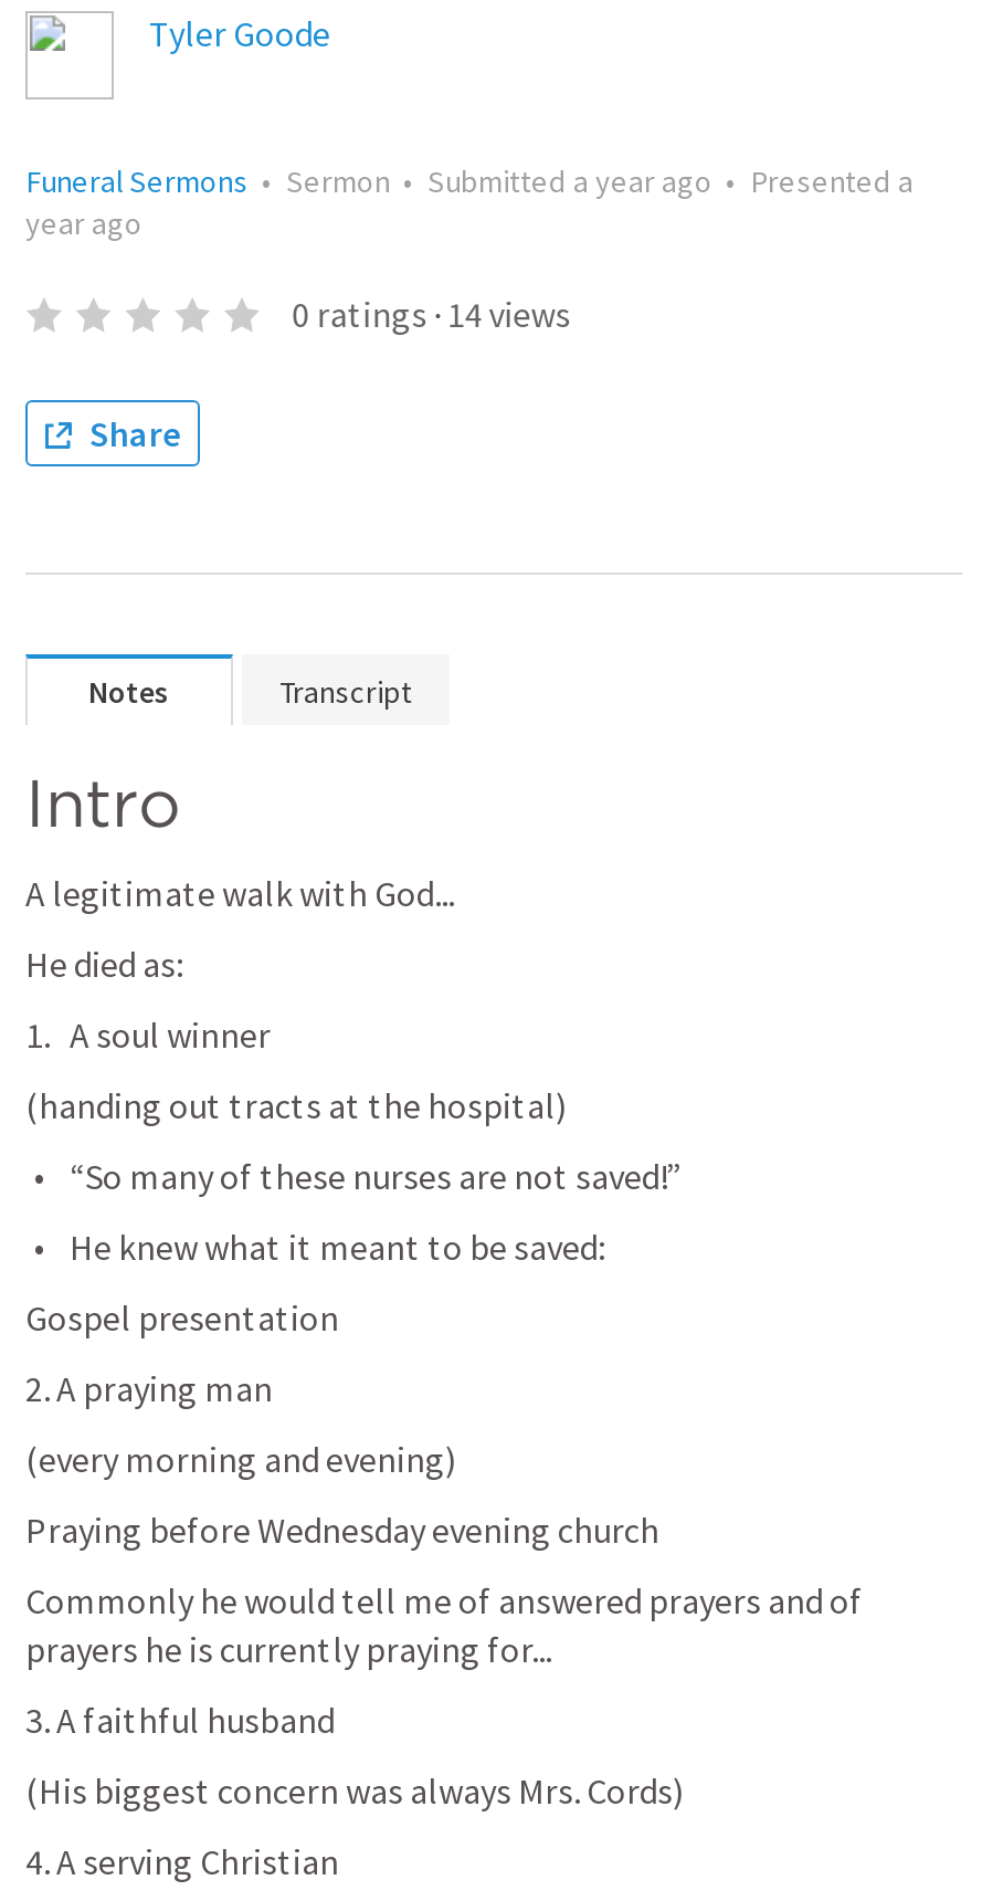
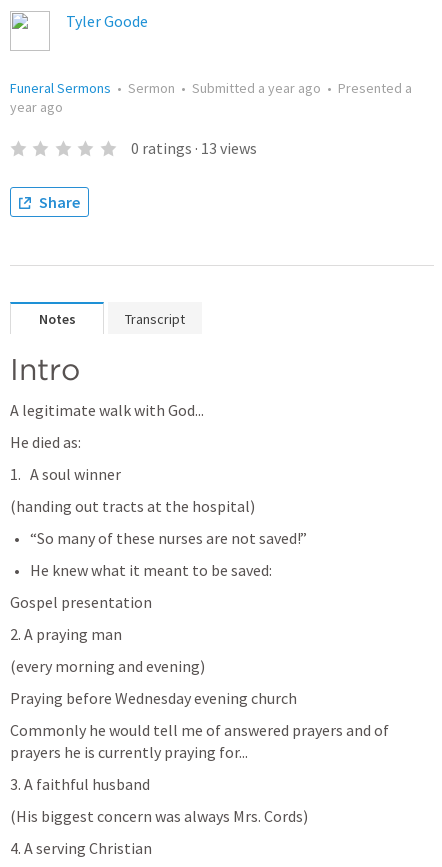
- 0 ratings · 14 views
+ 0 ratings · 13 views
